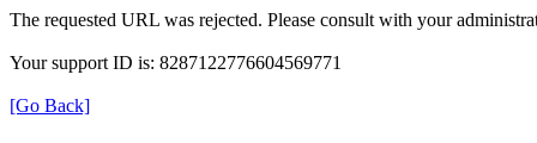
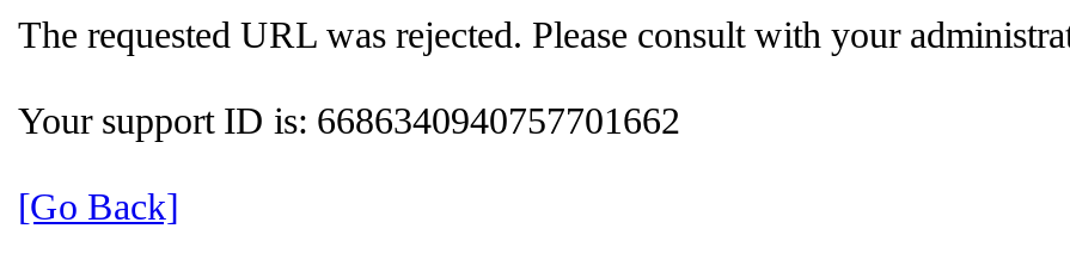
- Your support ID is: 8287122776604569771
+ Your support ID is: 6686340940757701662
